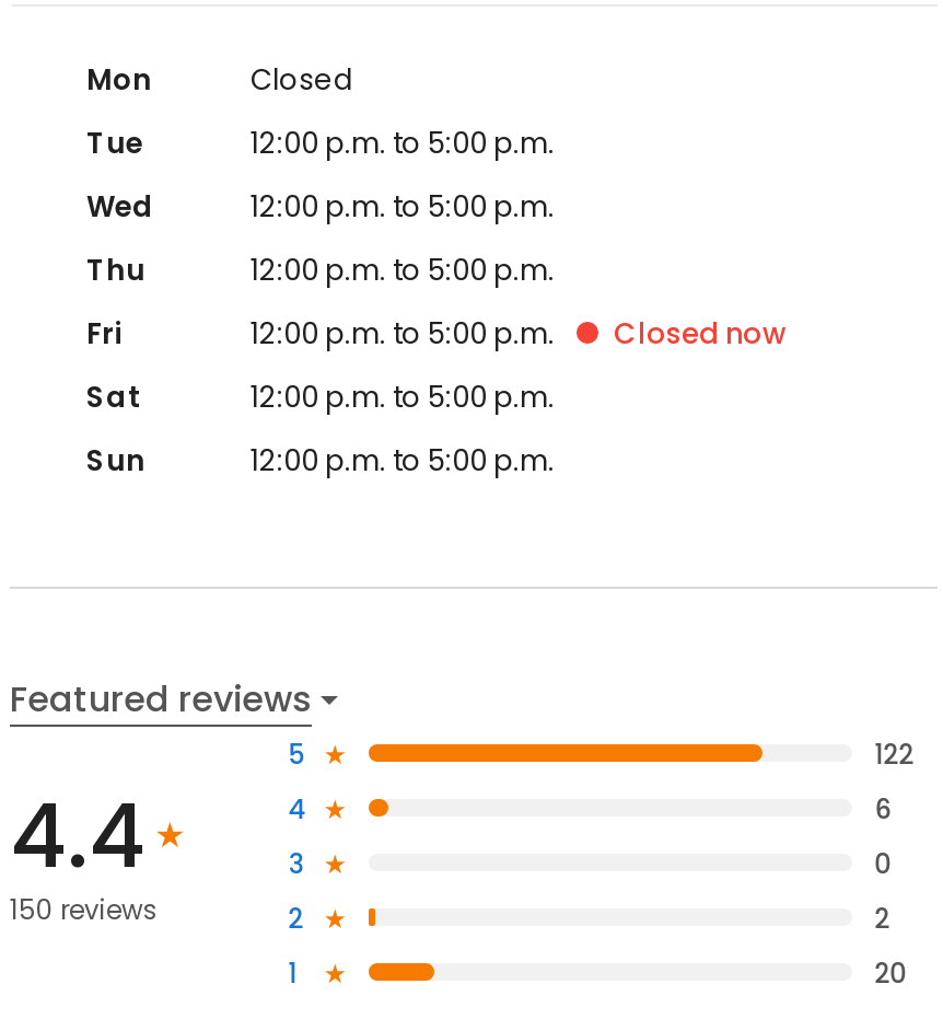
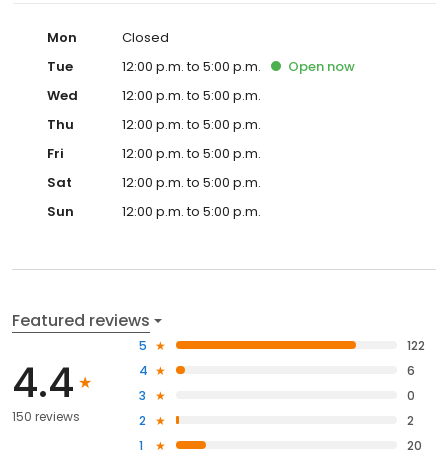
+ Open now

- Closed now
